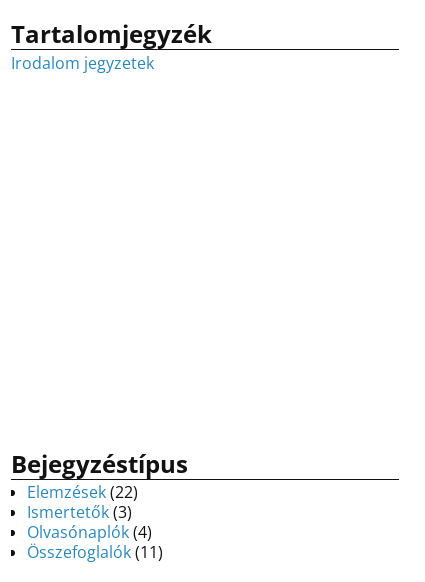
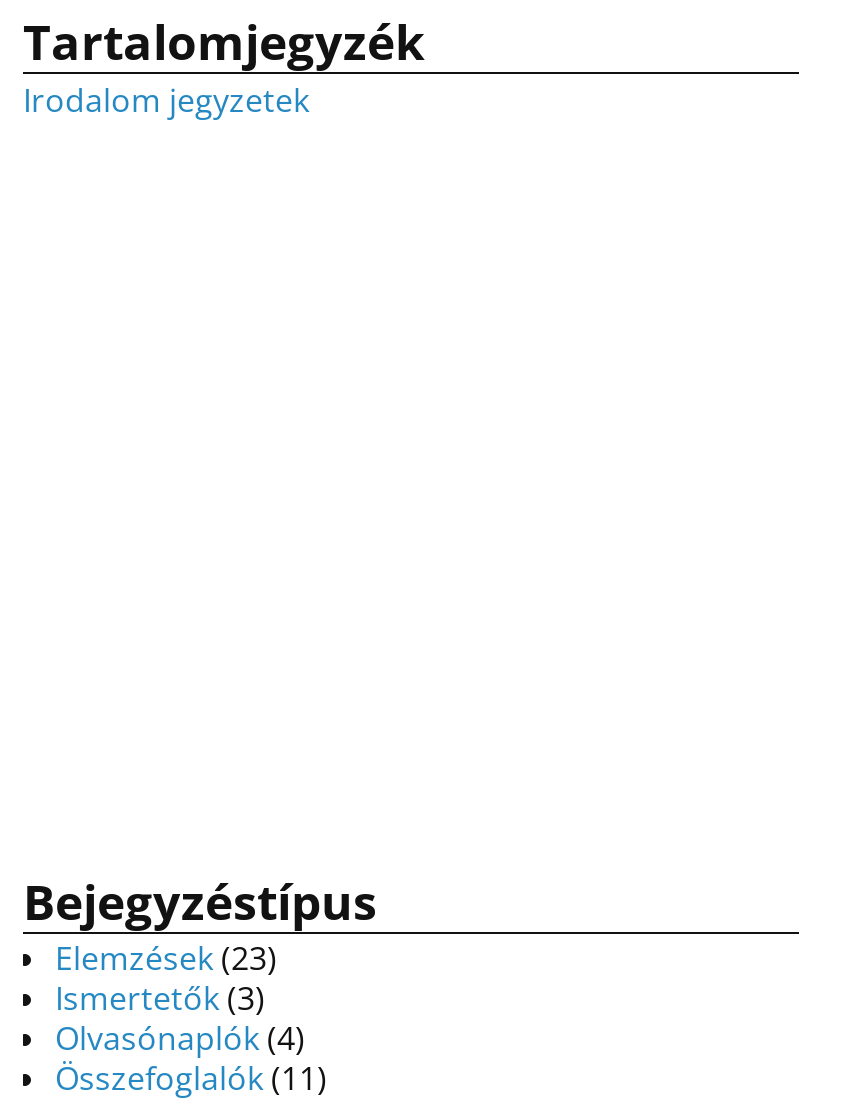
- Elemzések (22)
+ Elemzések (23)
